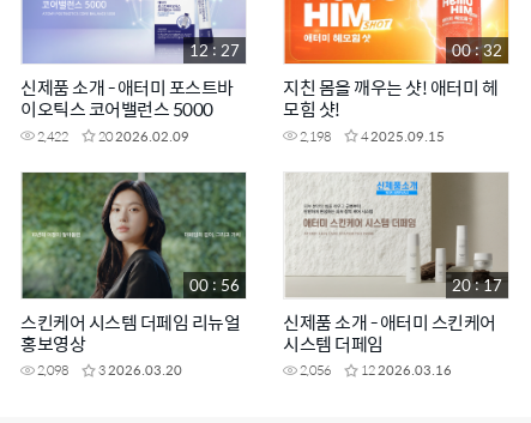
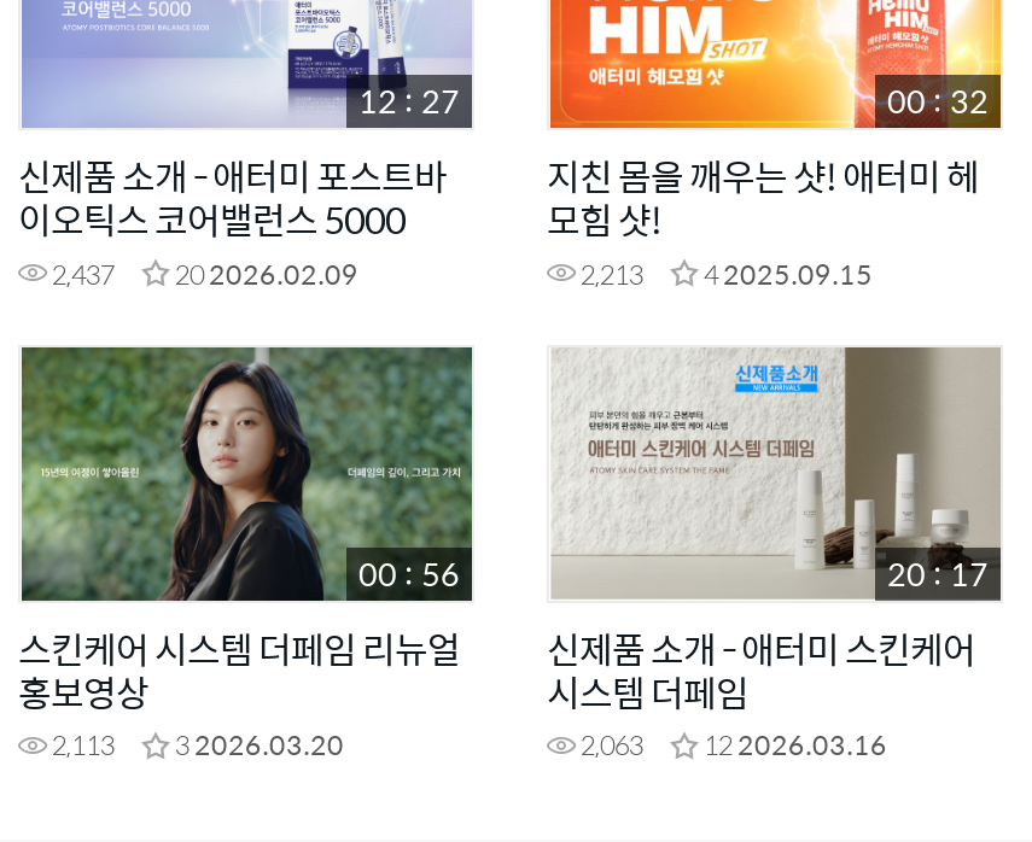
- 2,422 20 2026.02.09
+ 2,437 20 2026.02.09

- 2,198 4 2025.09.15
+ 2,213 4 2025.09.15

- 2,098 3 2026.03.20
+ 2,113 3 2026.03.20

- 2,056 12 2026.03.16
+ 2,063 12 2026.03.16
